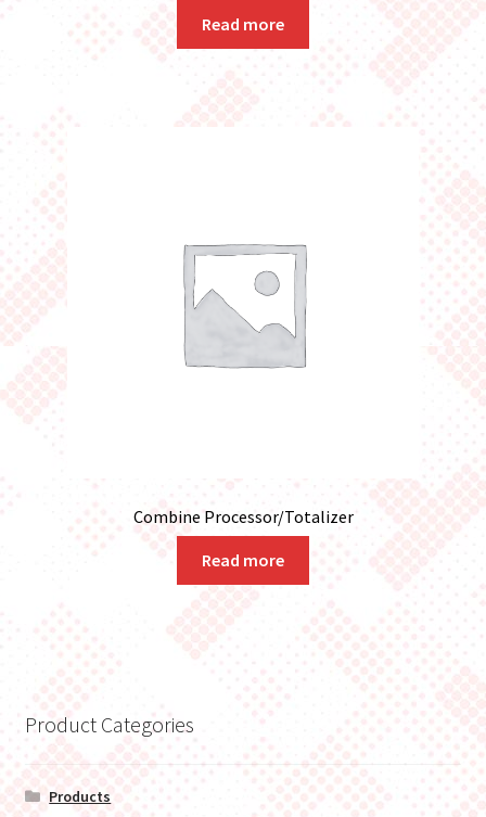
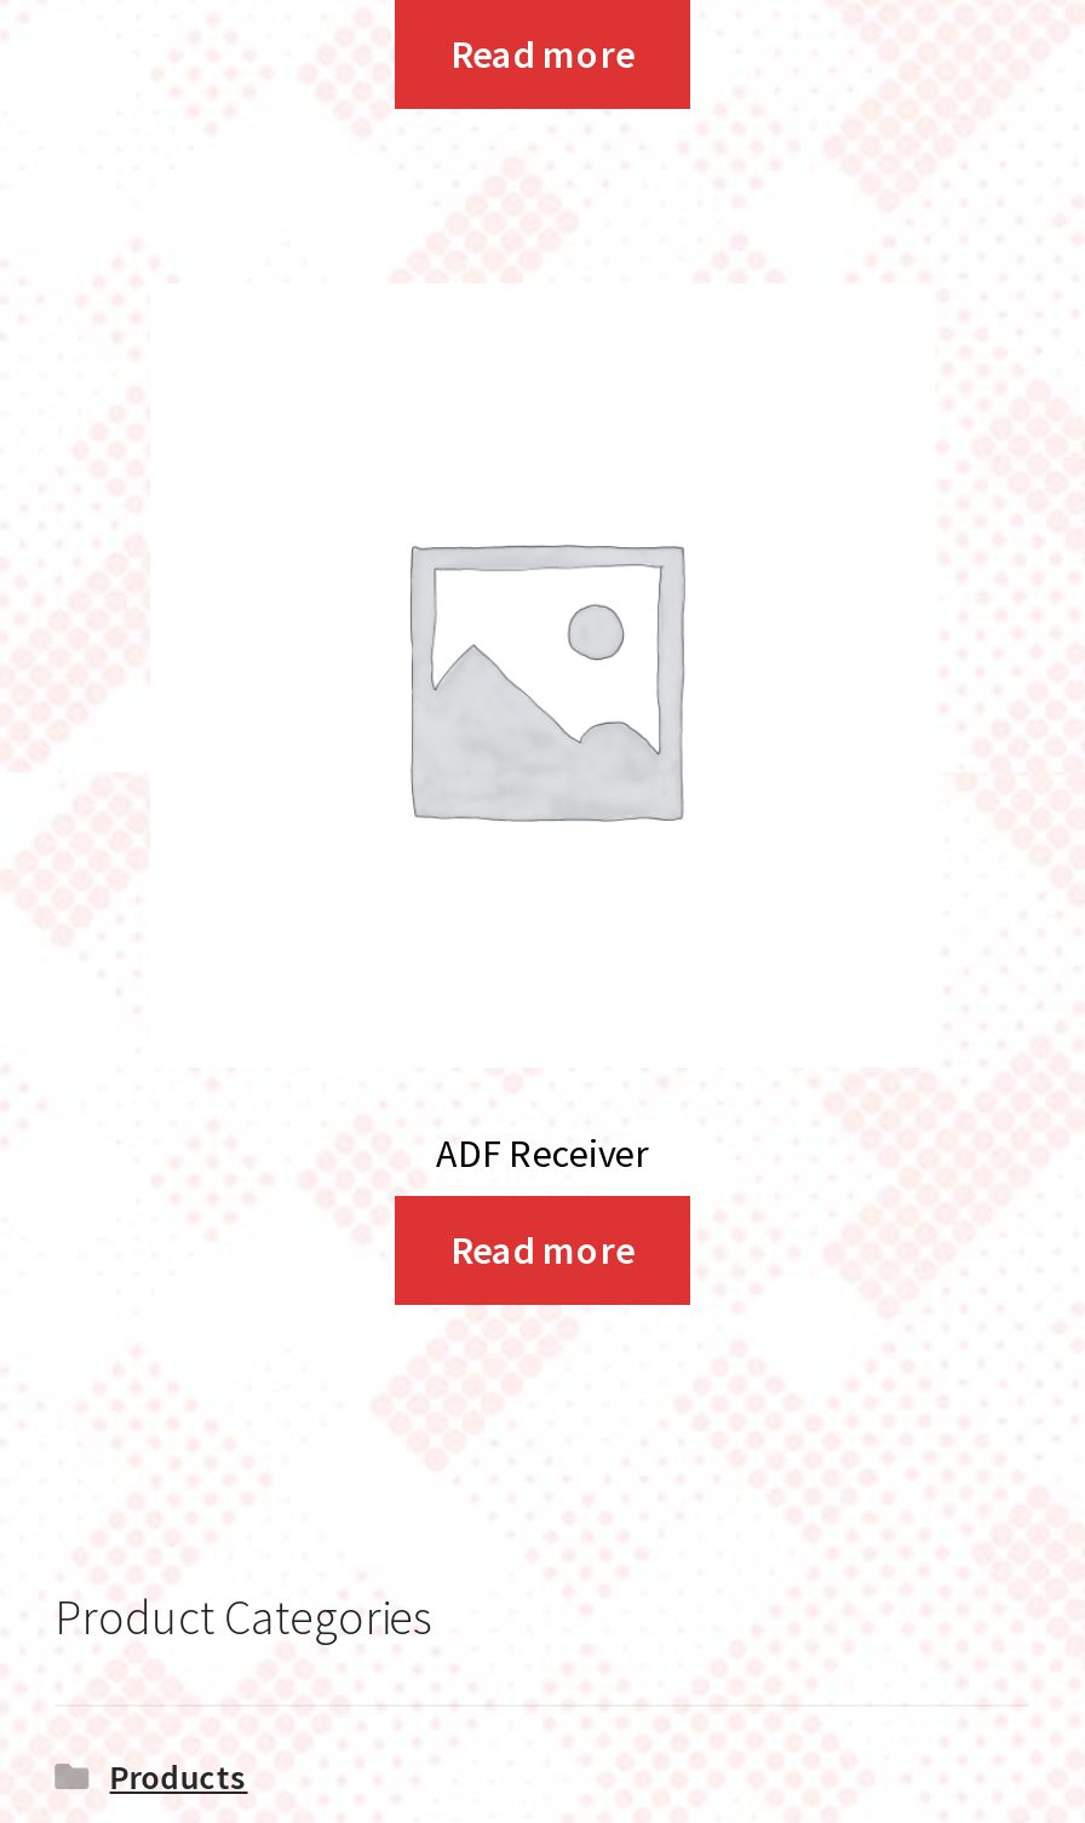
- Combine Processor/Totalizer
+ ADF Receiver
